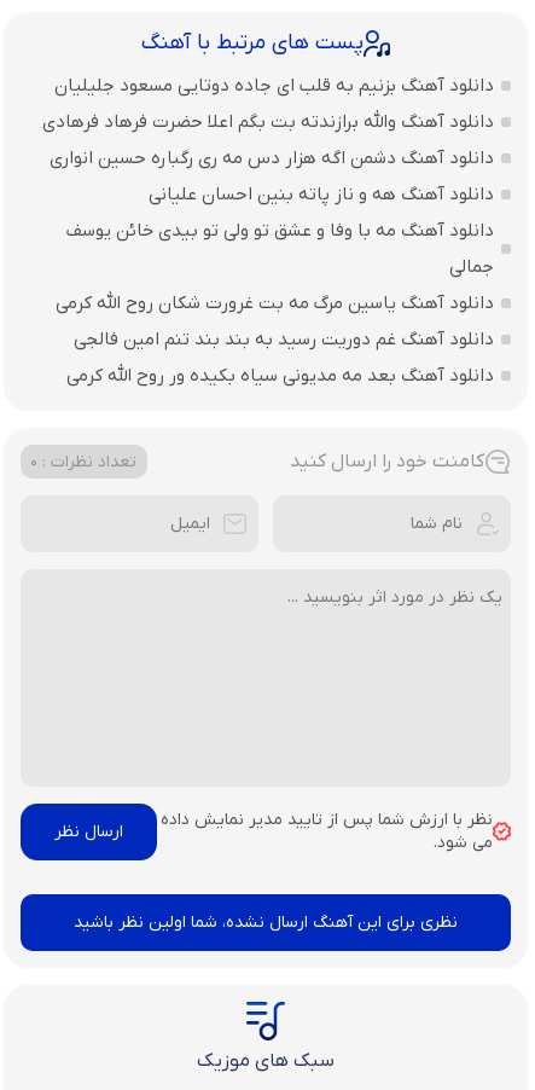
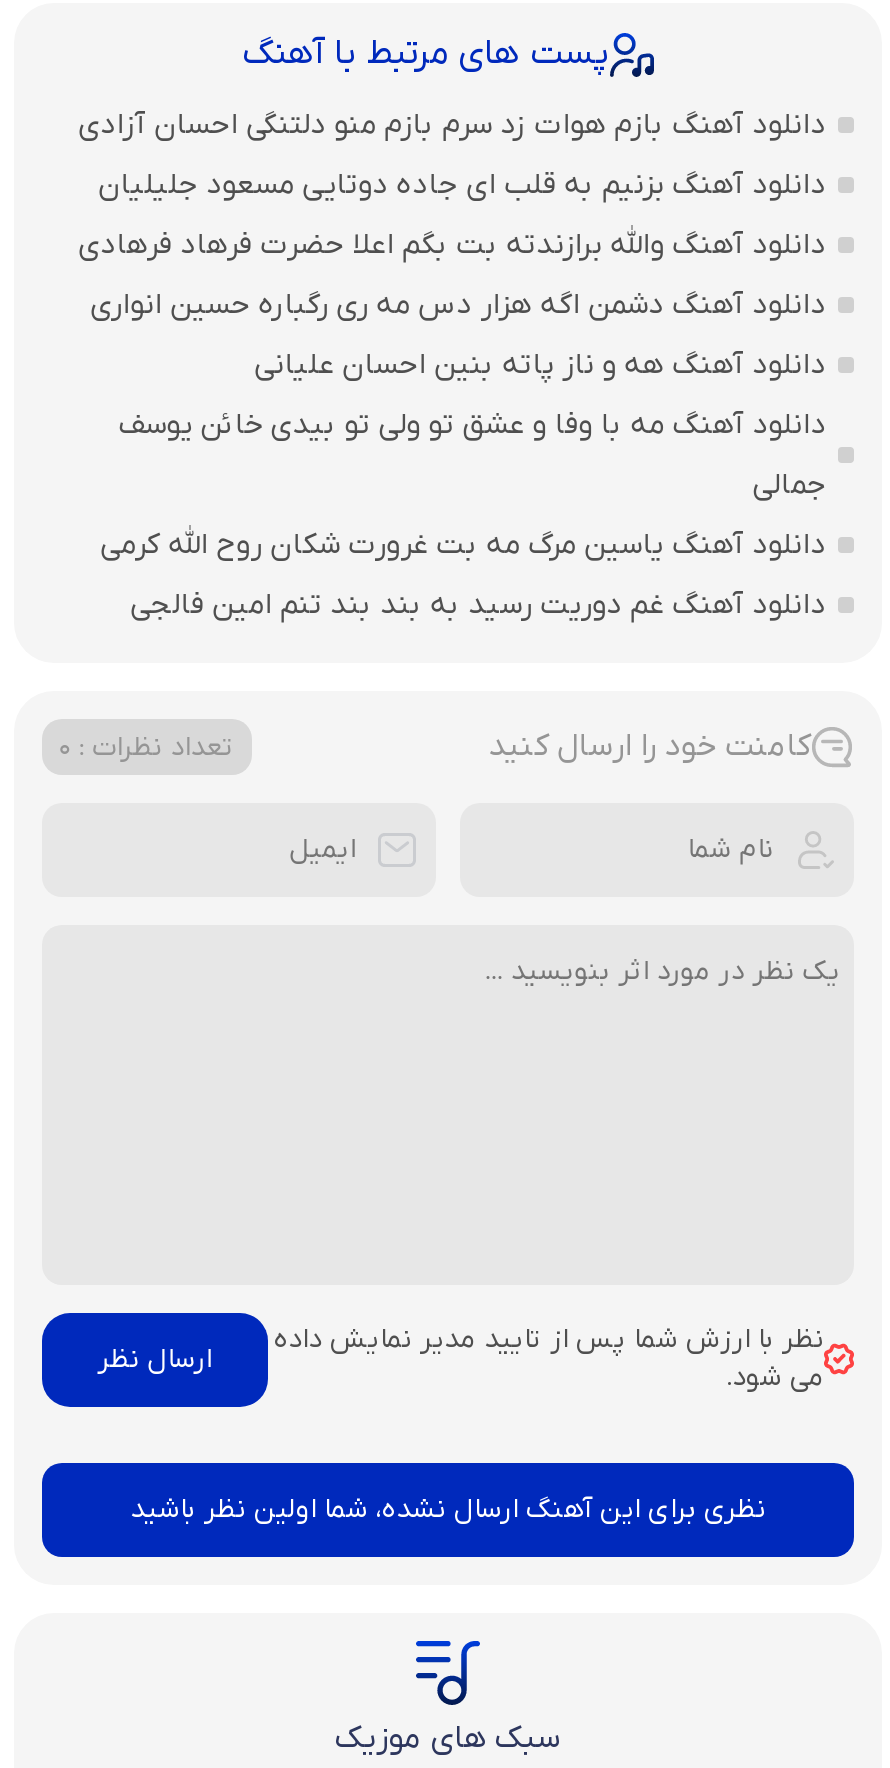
+ دانلود آهنگ بازم هوات زد سرم بازم منو دلتنگی احسان آزادی

moved down: دانلود آهنگ بزنیم به قلب ای جاده دوتایی مسعود جلیلیان | دانلود آهنگ والله برازندته بت بگم اعلا حضرت فرهاد فرهادی | دانلود آهنگ دشمن اگه هزار دس مه ری رگباره حسین انواری | دانلود آهنگ هه و ناز پاته بنین احسان علیانی | دانلود آهنگ مه با وفا و عشق تو ولی تو بیدی خائن یوسف | جمالی | دانلود آهنگ یاسین مرگ مه بت غرورت شکان روح الله کرمی | دانلود آهنگ غم دوریت رسید به بند بند تنم امین فالجی

- دانلود آهنگ بعد مه مدیونی سیاه بکیده ور روح الله کرمی
